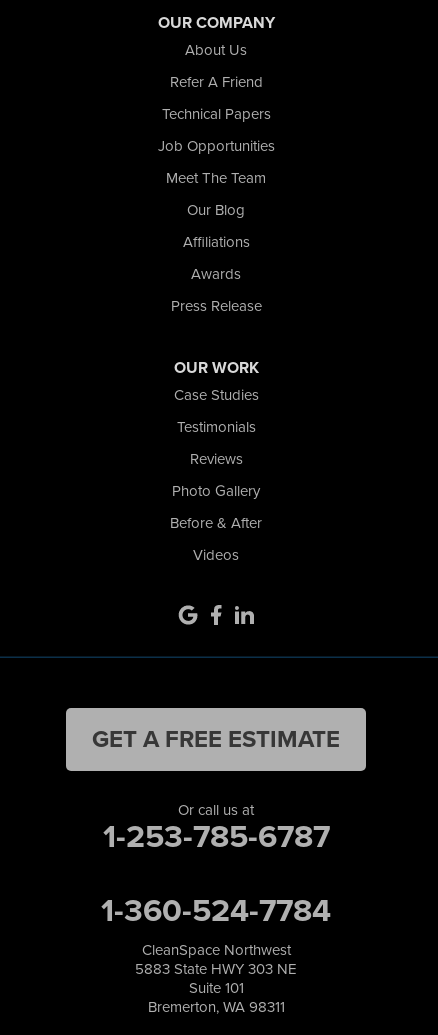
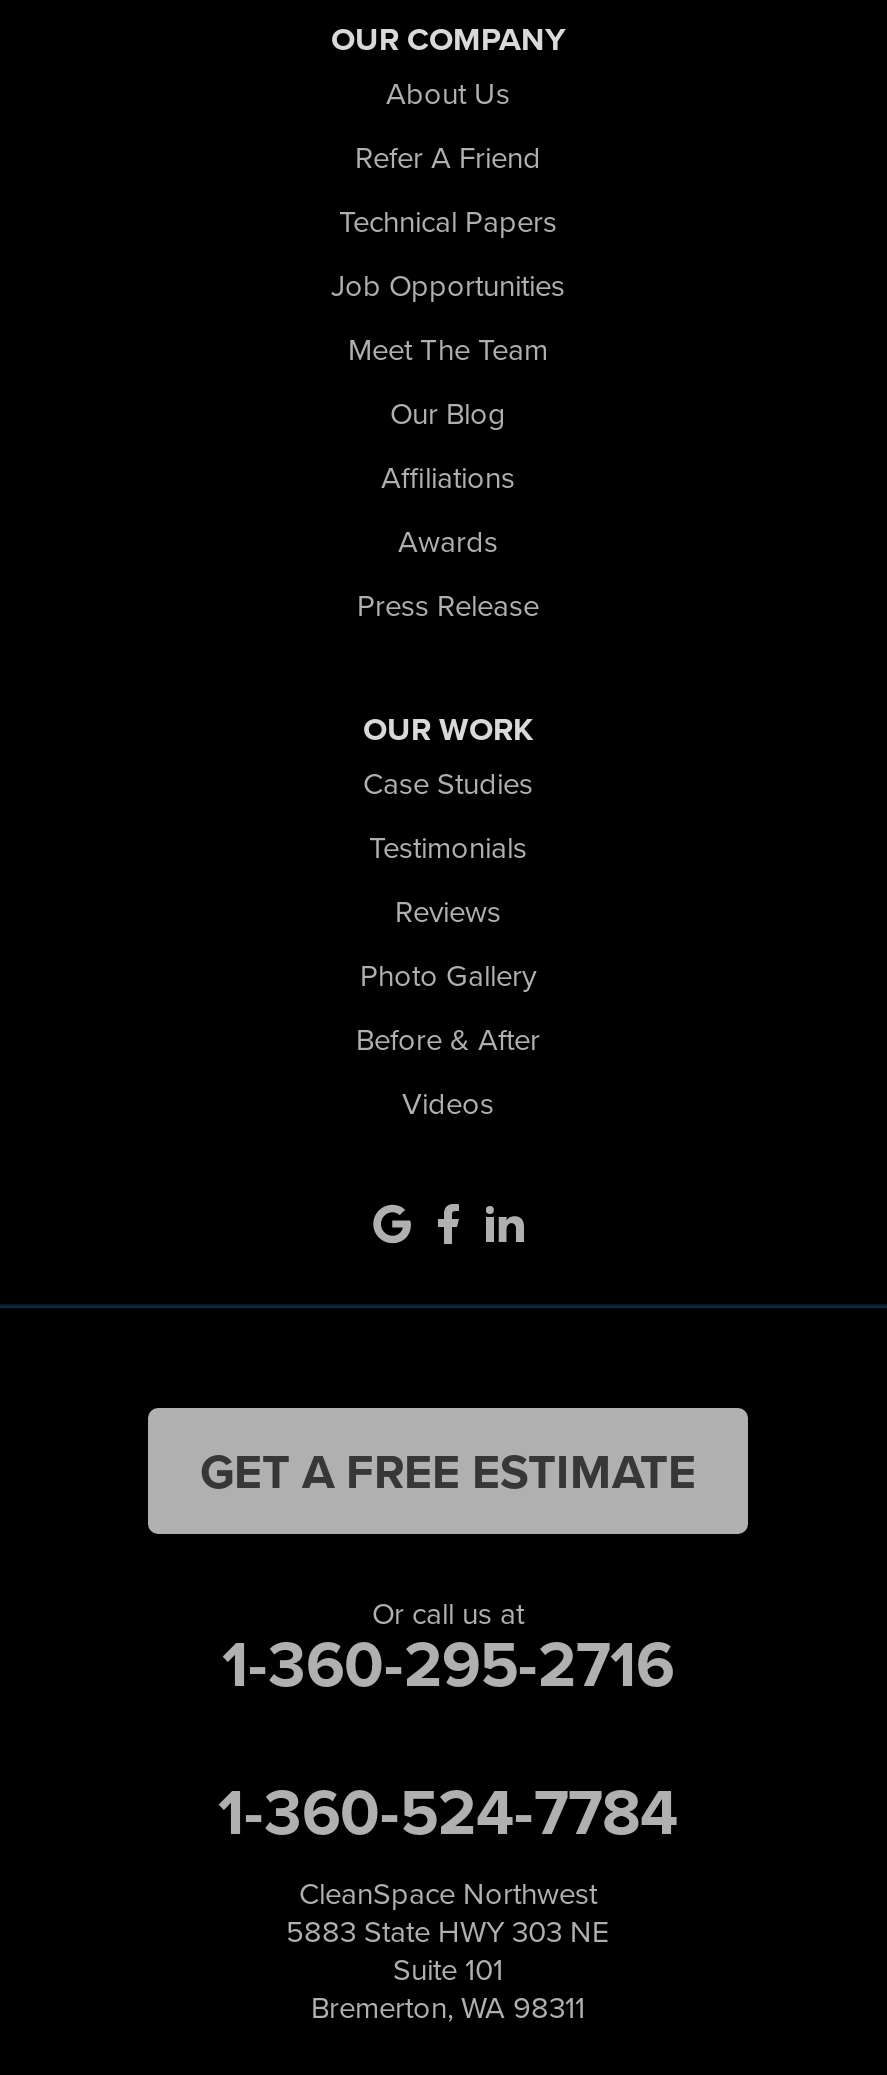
- 1-253-785-6787
+ 1-360-295-2716
